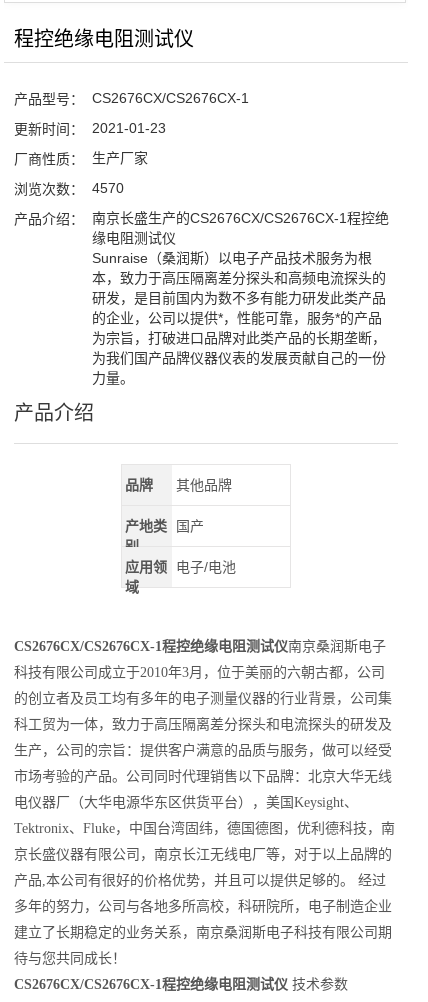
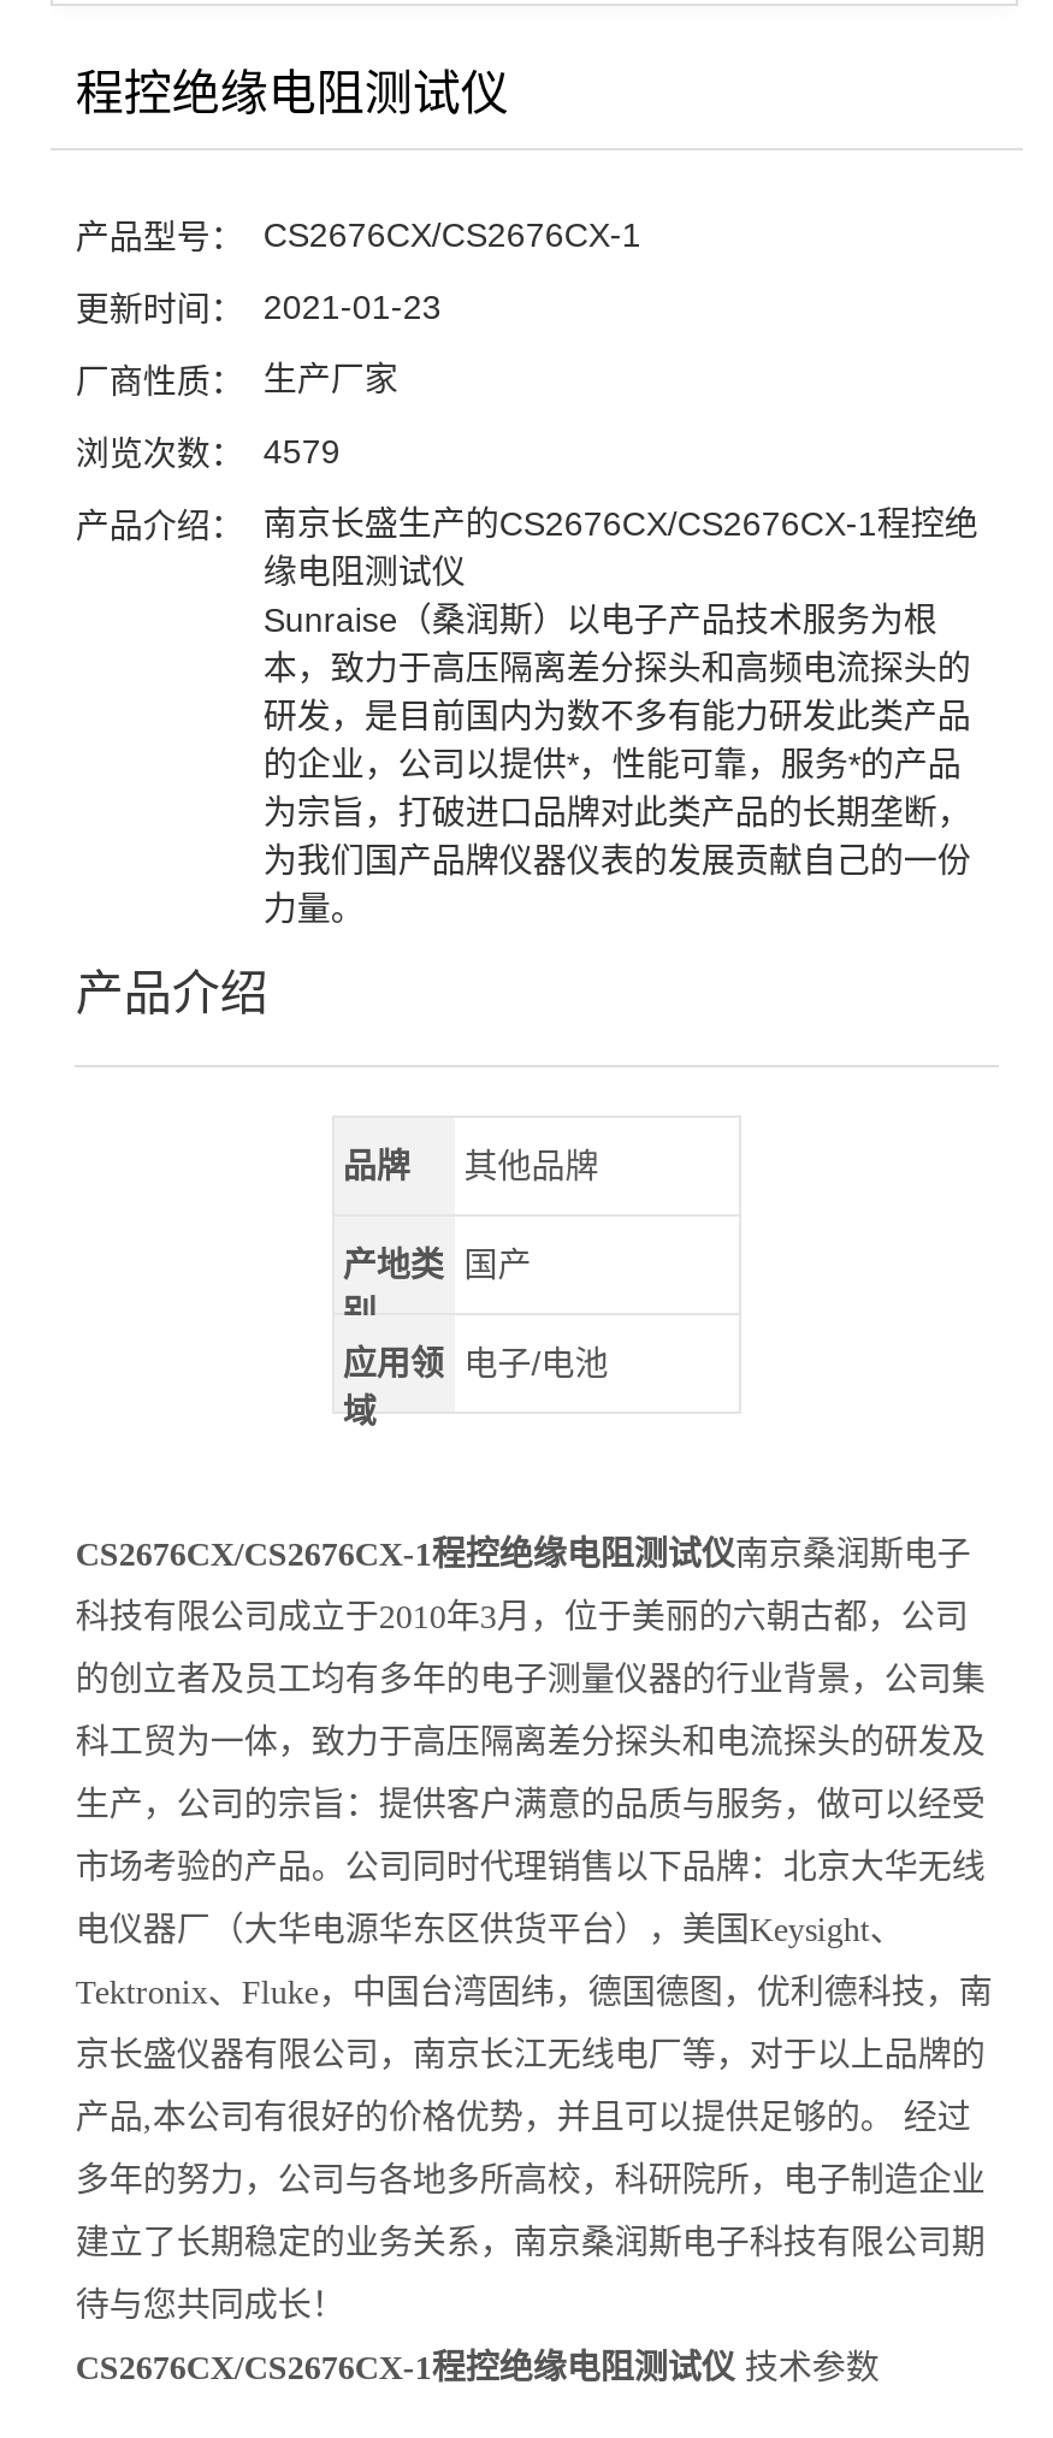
- 浏览次数： 4570
+ 浏览次数： 4579
